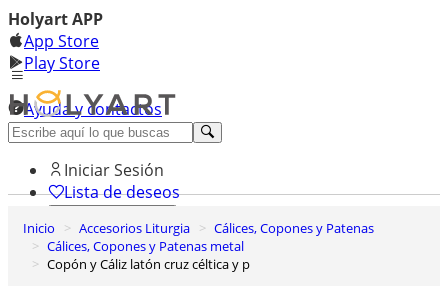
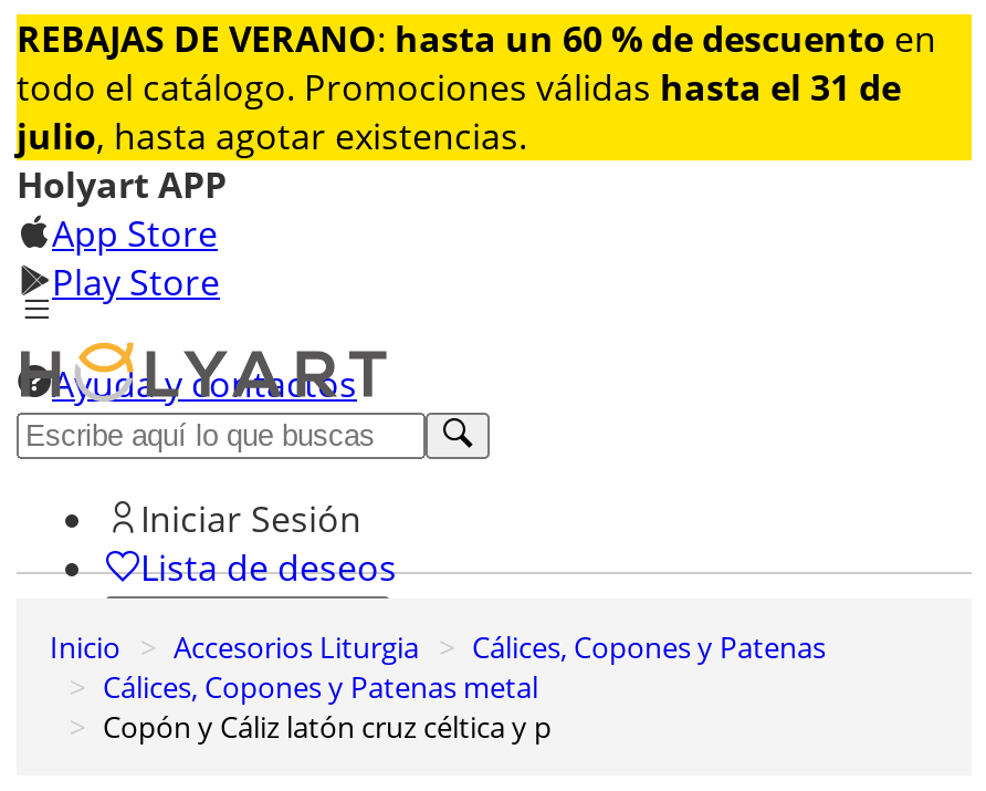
+ [image]
+ REBAJAS DE VERANO: hasta un 60 % de descuento en
+ todo el catálogo. Promociones válidas hasta el 31 de
+ julio, hasta agotar existencias.
